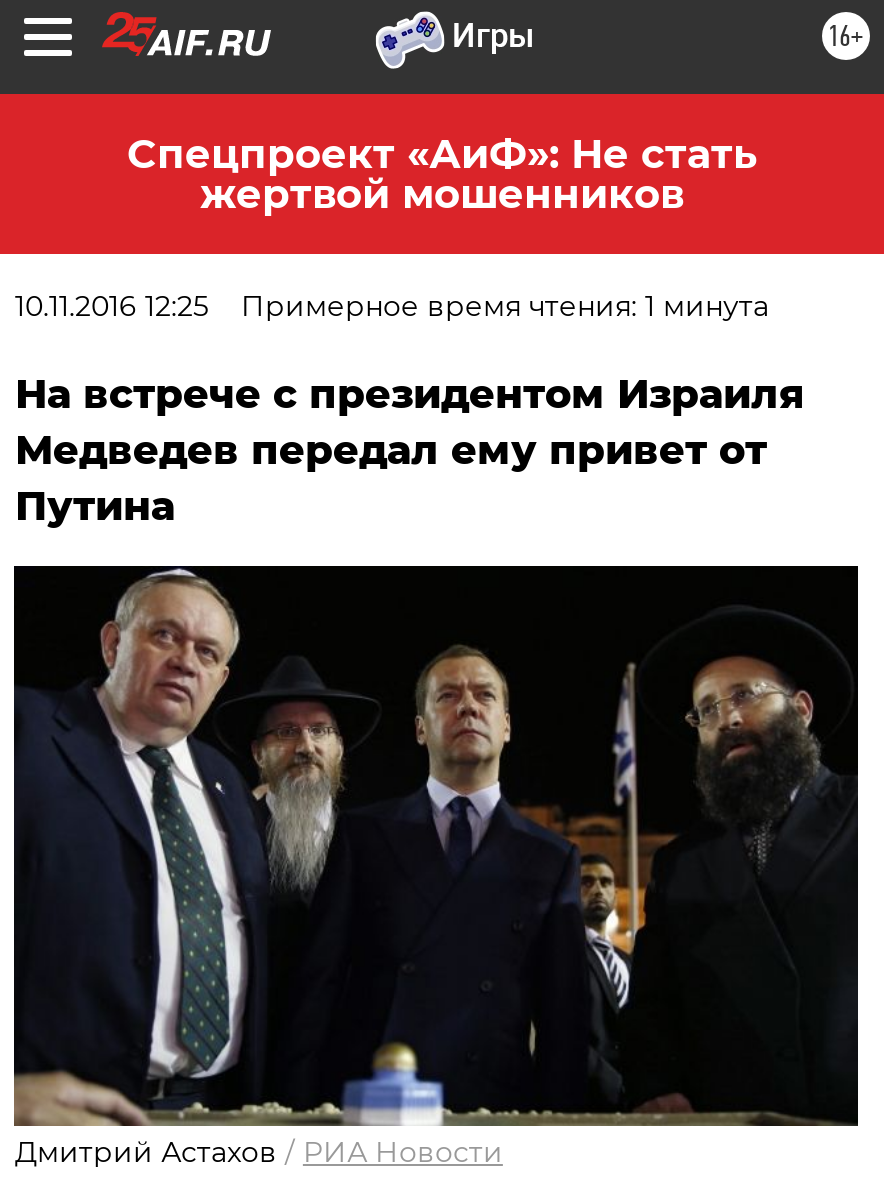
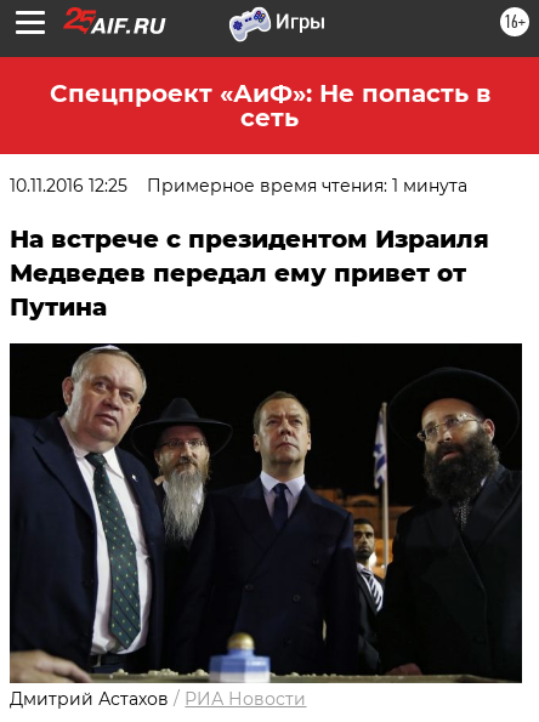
- Спецпроект «АиФ»: Не стать
- жертвой мошенников
+ Спецпроект «АиФ»: Не попасть в
+ сеть
